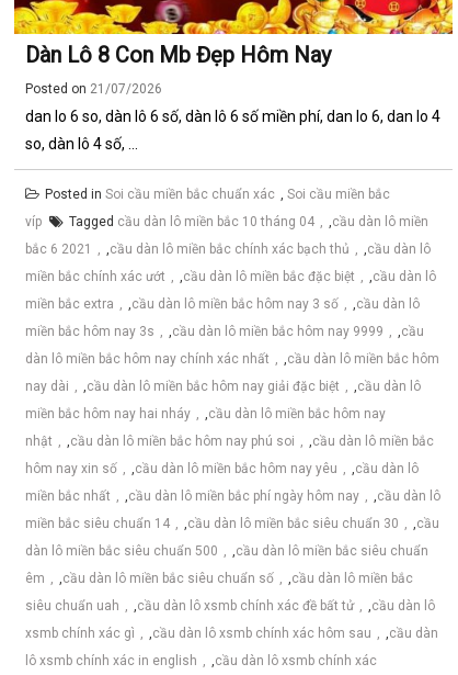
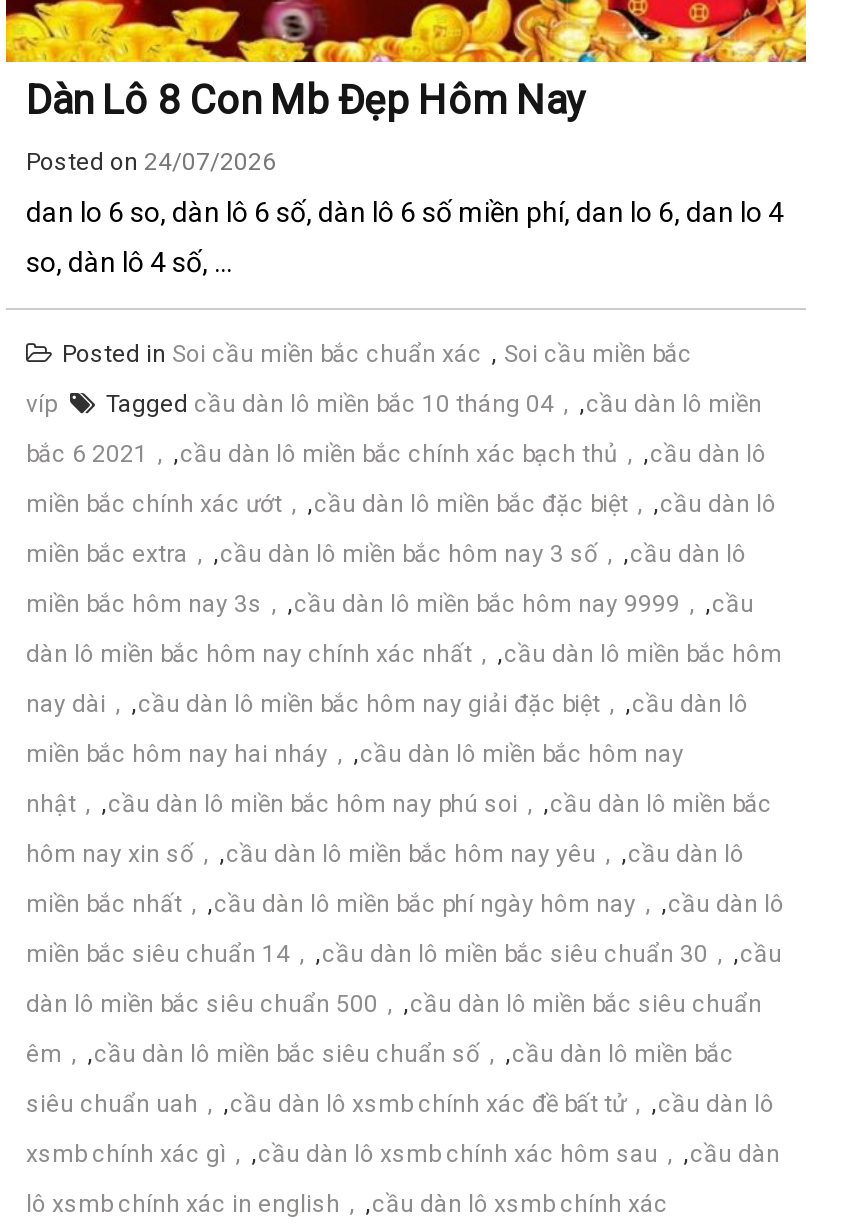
- Posted on 21/07/2026
+ Posted on 24/07/2026
